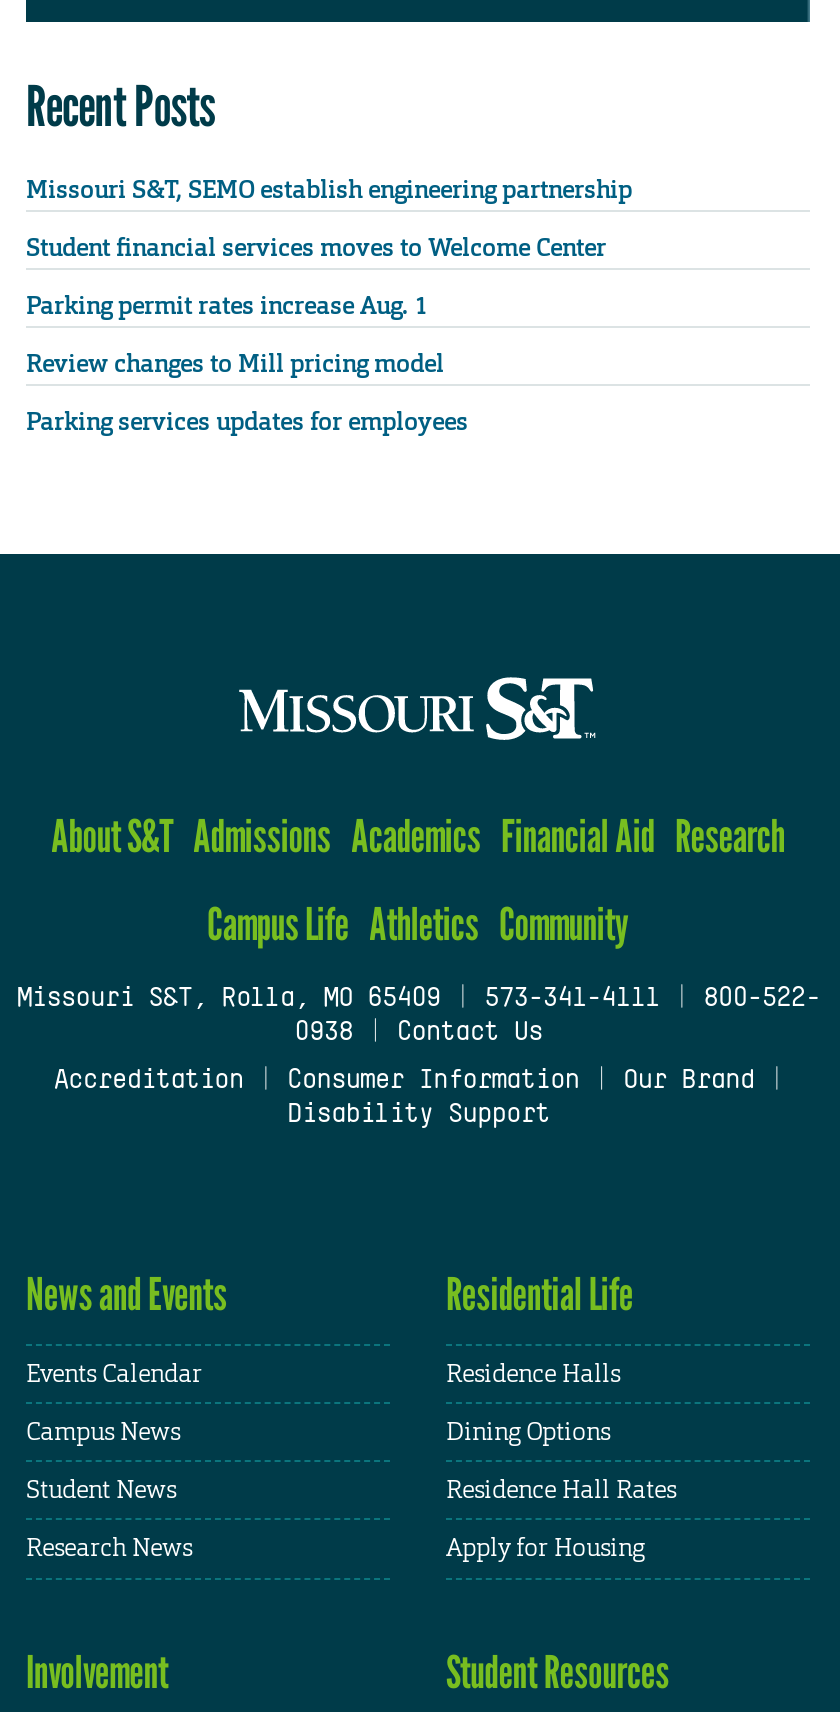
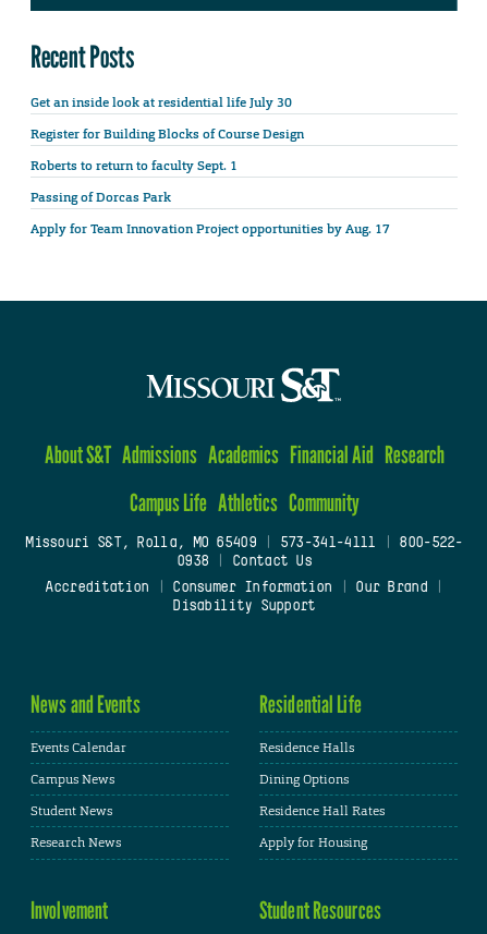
- Missouri S&T, SEMO establish engineering partnership
+ Get an inside look at residential life July 30

- Student financial services moves to Welcome Center
+ Register for Building Blocks of Course Design

- Parking permit rates increase Aug. 1
+ Roberts to return to faculty Sept. 1

- Review changes to Mill pricing model
+ Passing of Dorcas Park

- Parking services updates for employees
+ Apply for Team Innovation Project opportunities by Aug. 17
